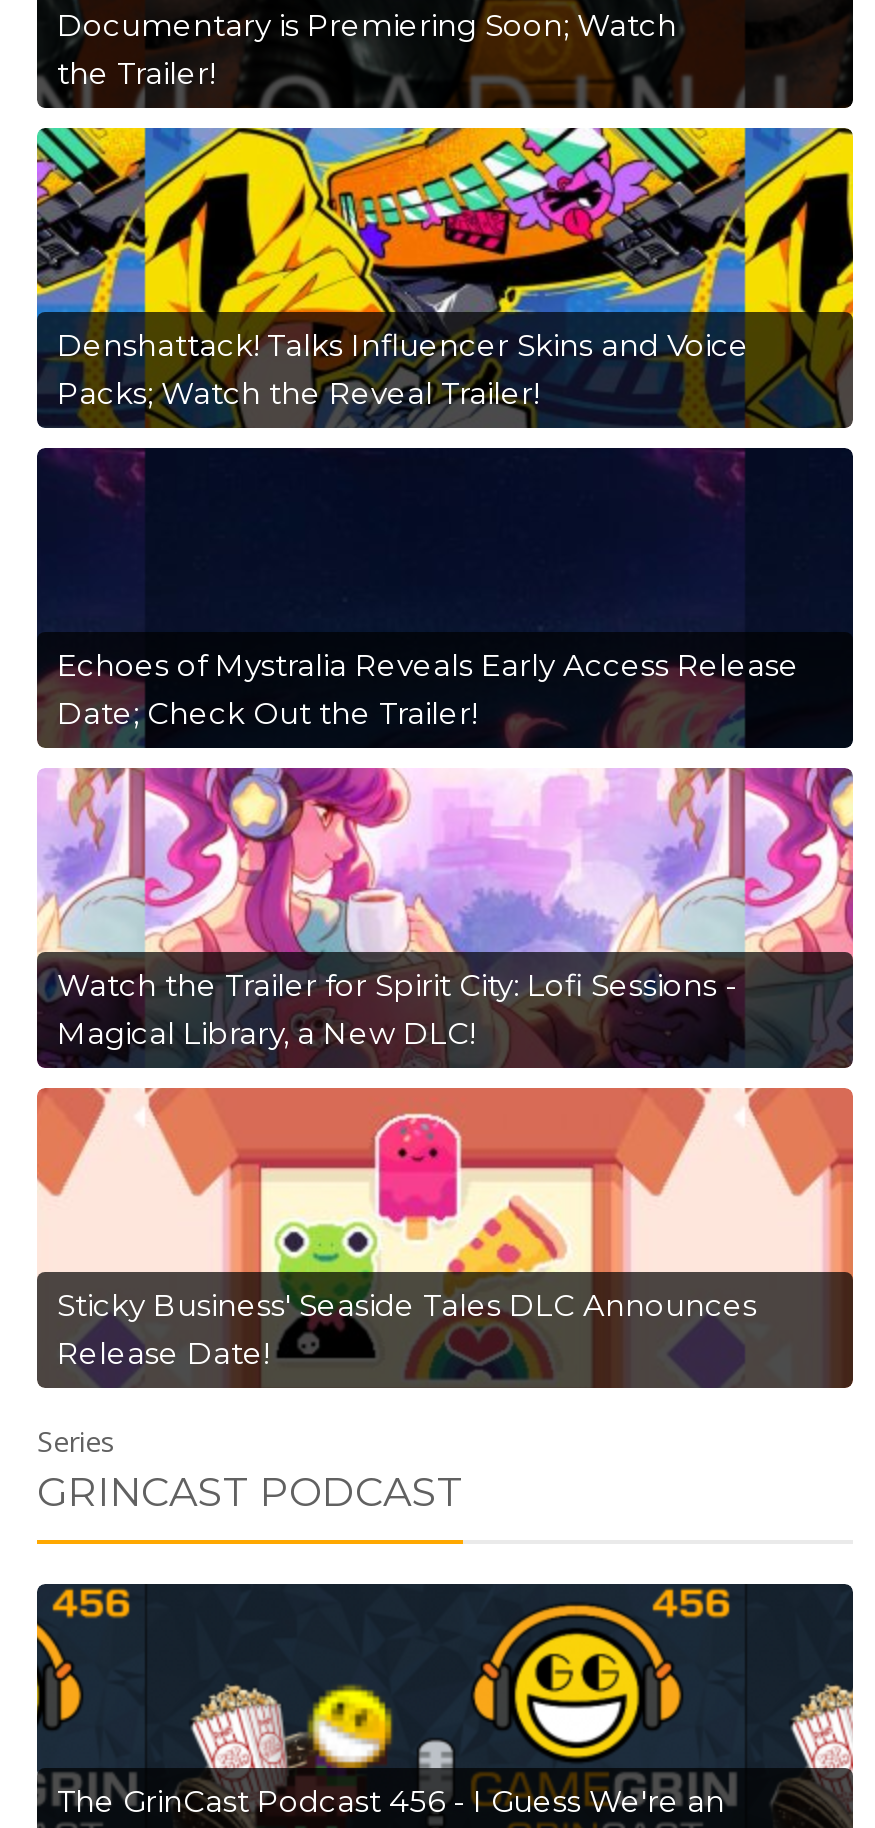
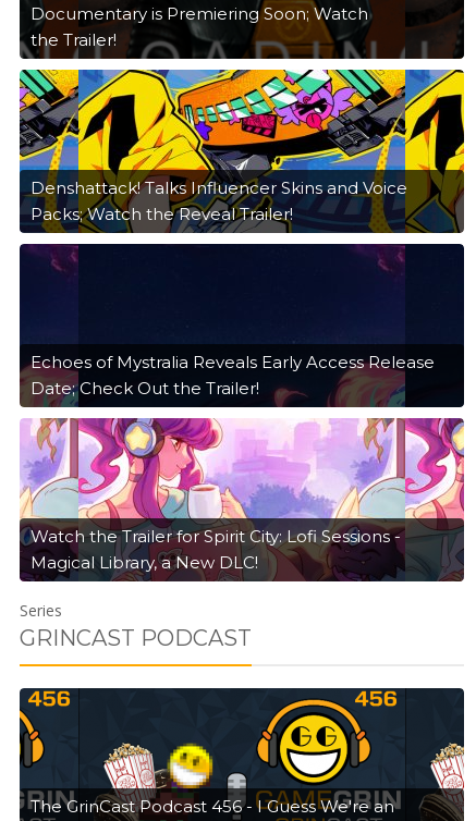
- [image]
- Sticky Business' Seaside Tales DLC Announces
- Release Date!
